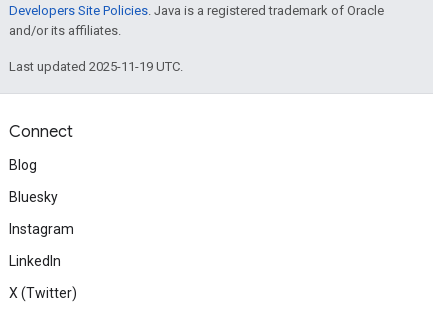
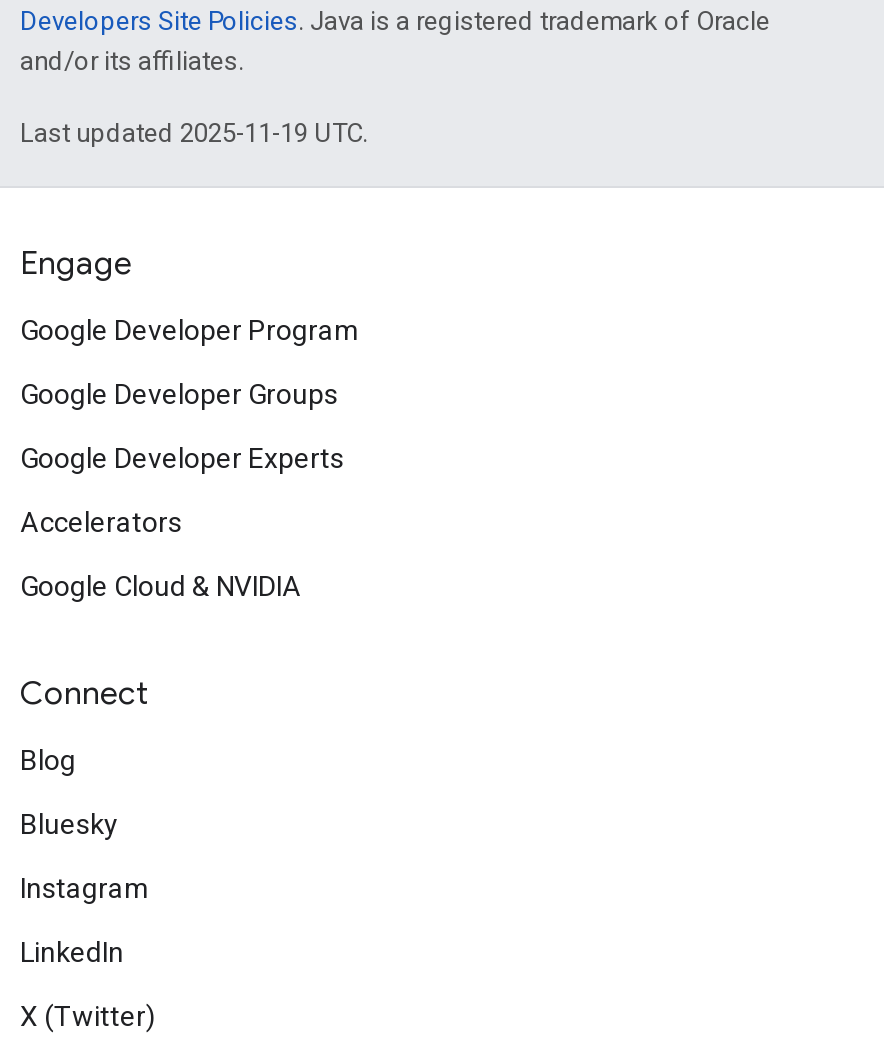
+ Engage
+ Google Developer Program
+ Google Developer Groups
+ Google Developer Experts
+ Accelerators
+ Google Cloud & NVIDIA
